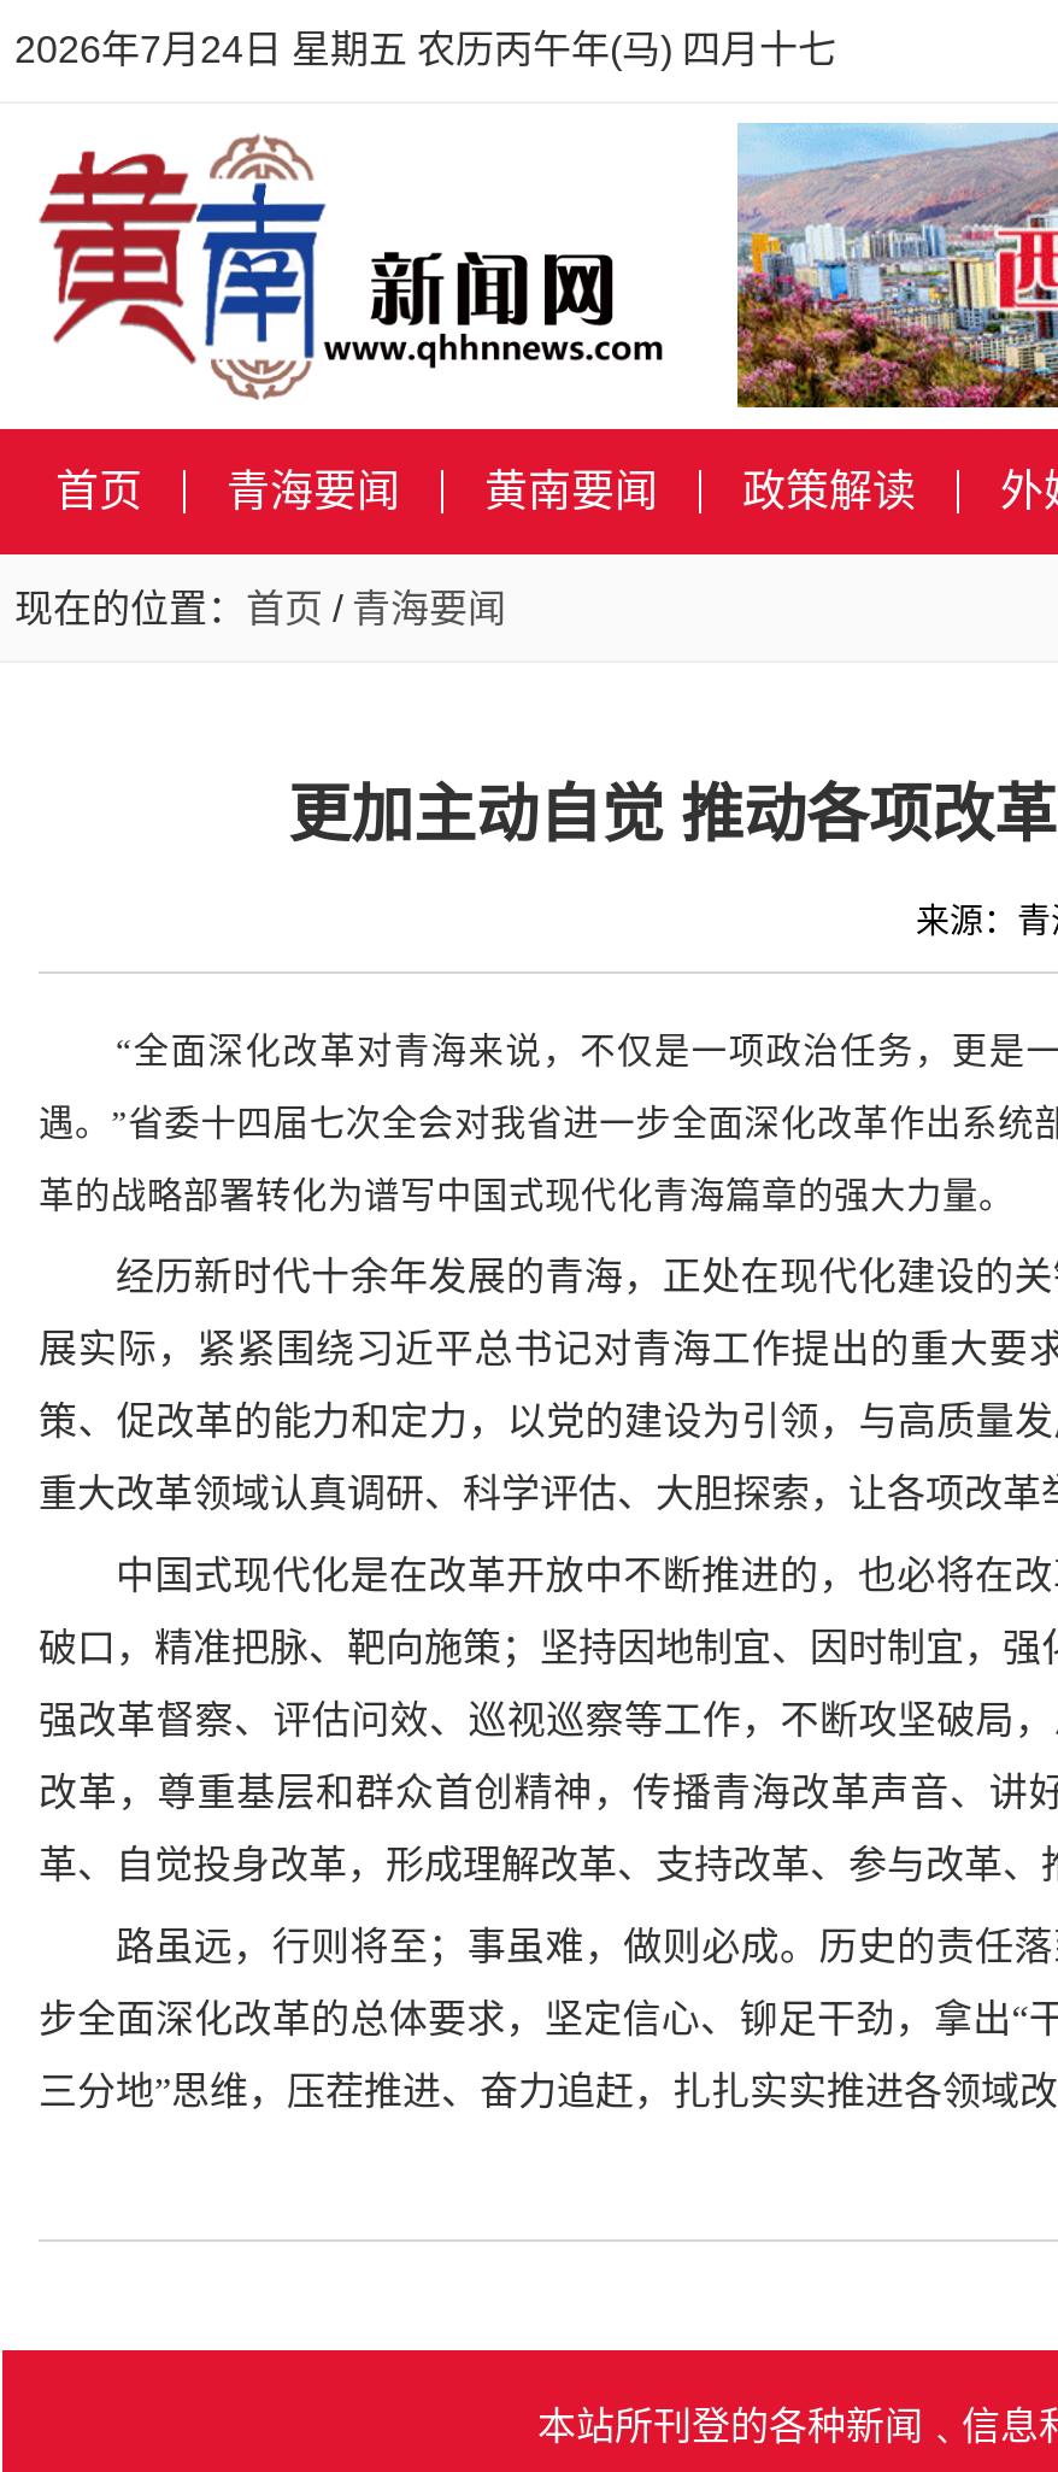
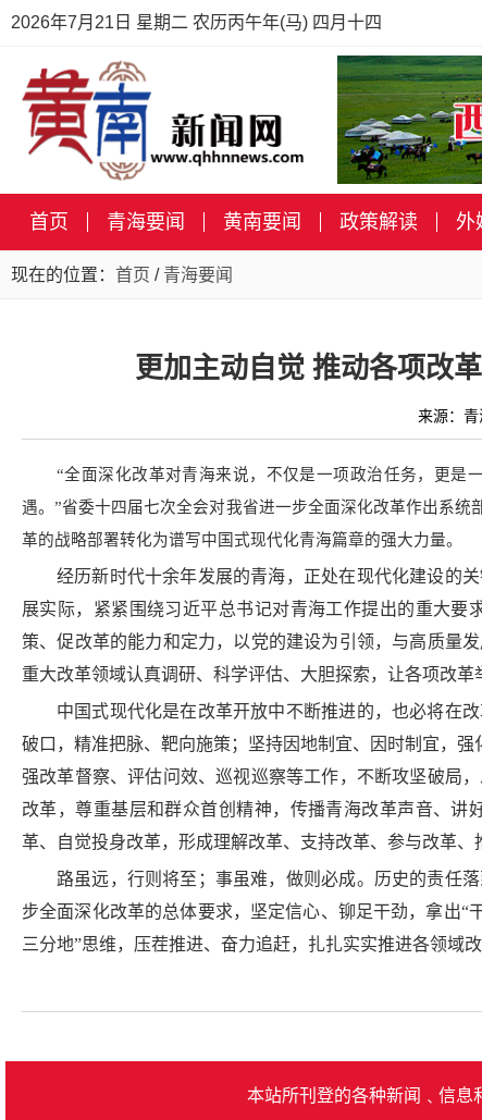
- 2026年7月24日 星期五 农历丙午年(马) 四月十七
+ 2026年7月21日 星期二 农历丙午年(马) 四月十四

- [image]
+ [image]
